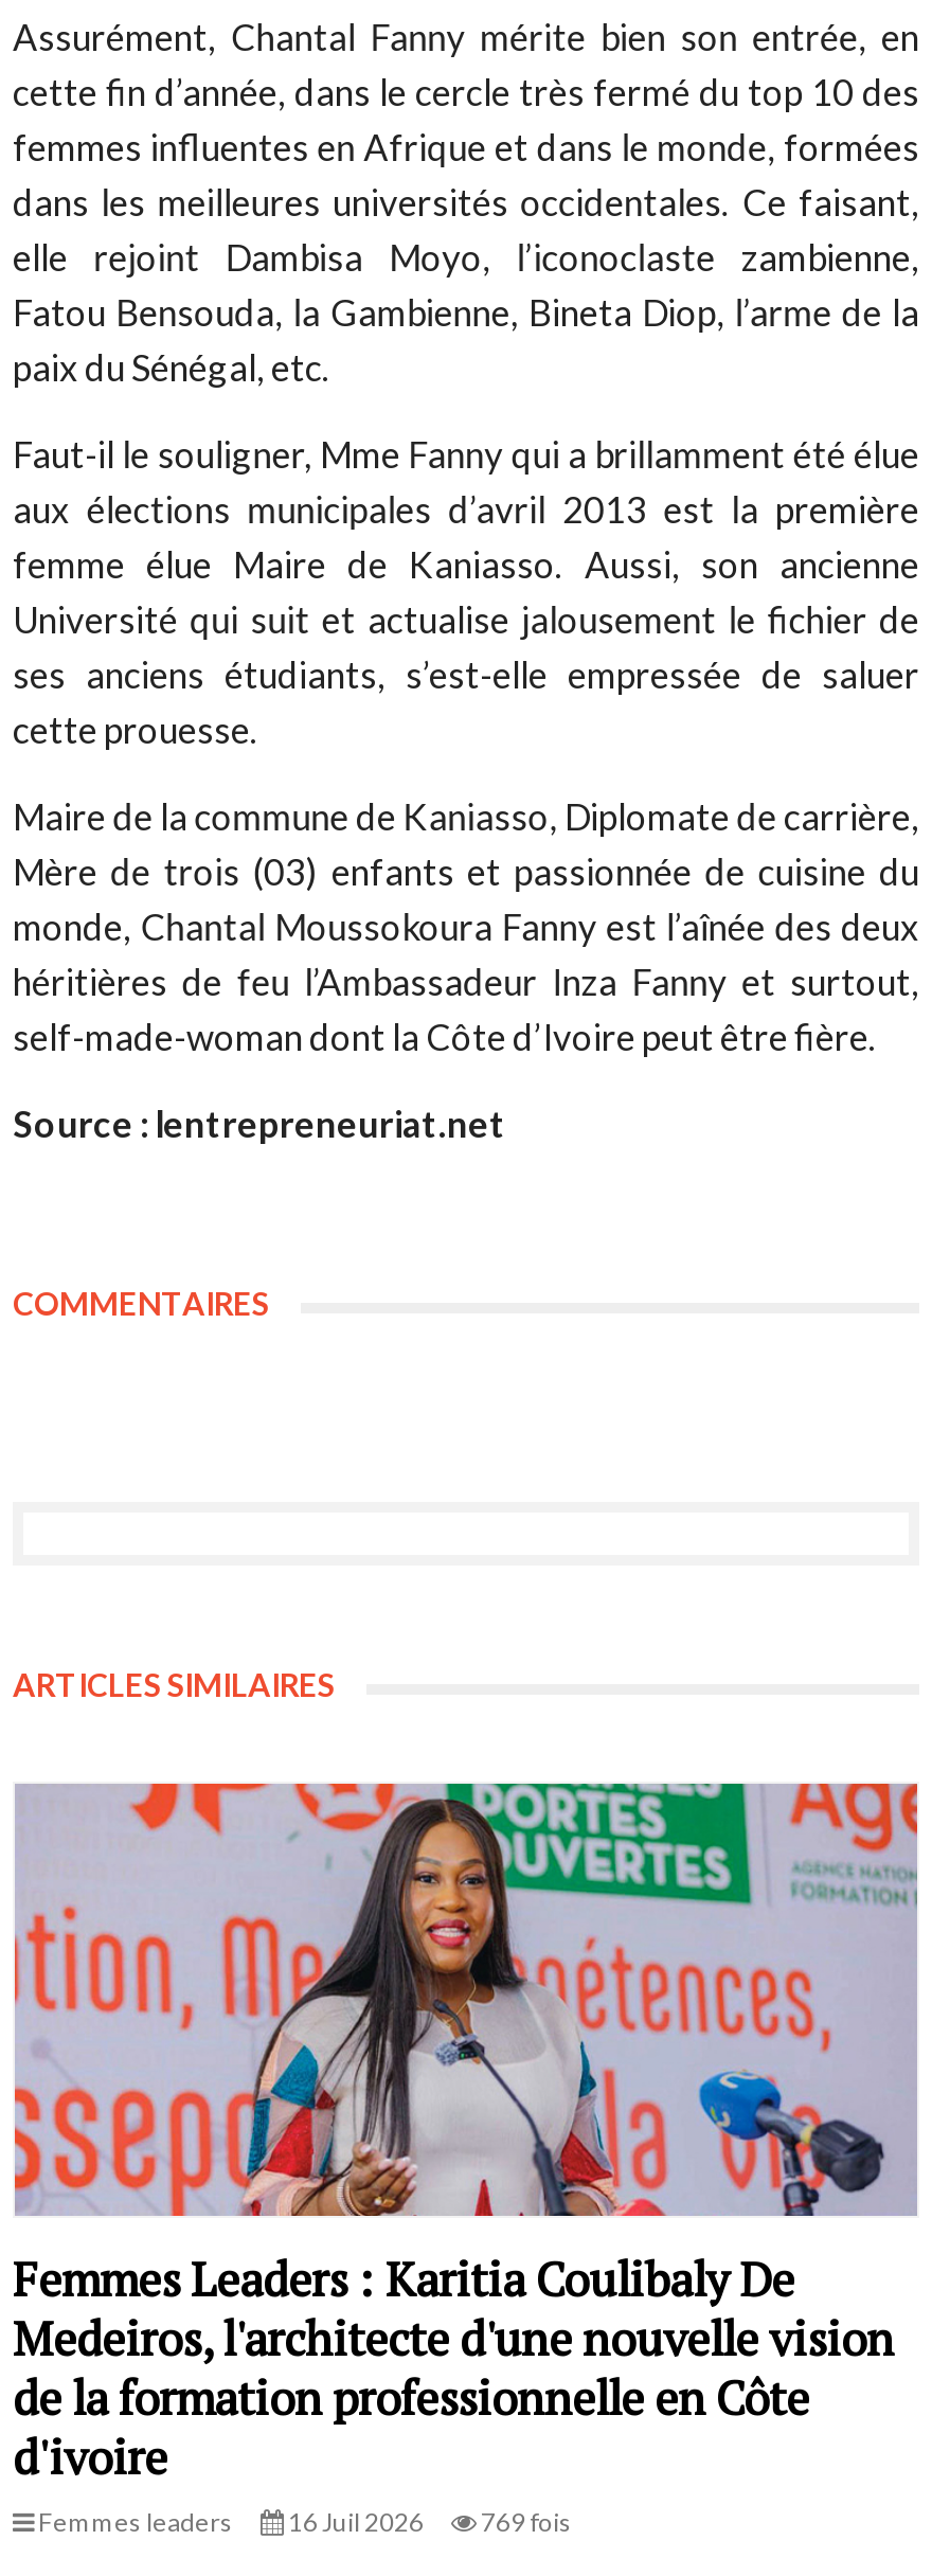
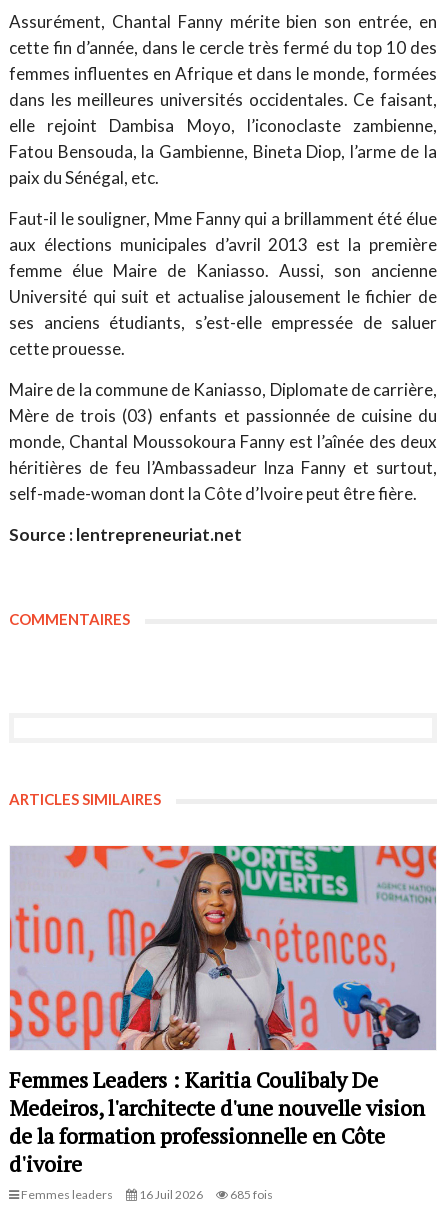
- Femmes leaders 16 Juil 2026 769 fois
+ Femmes leaders 16 Juil 2026 685 fois
